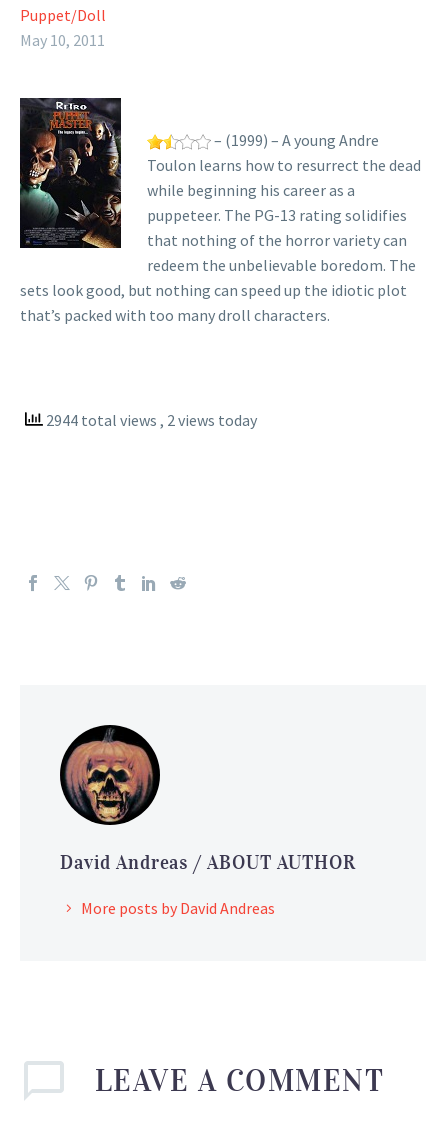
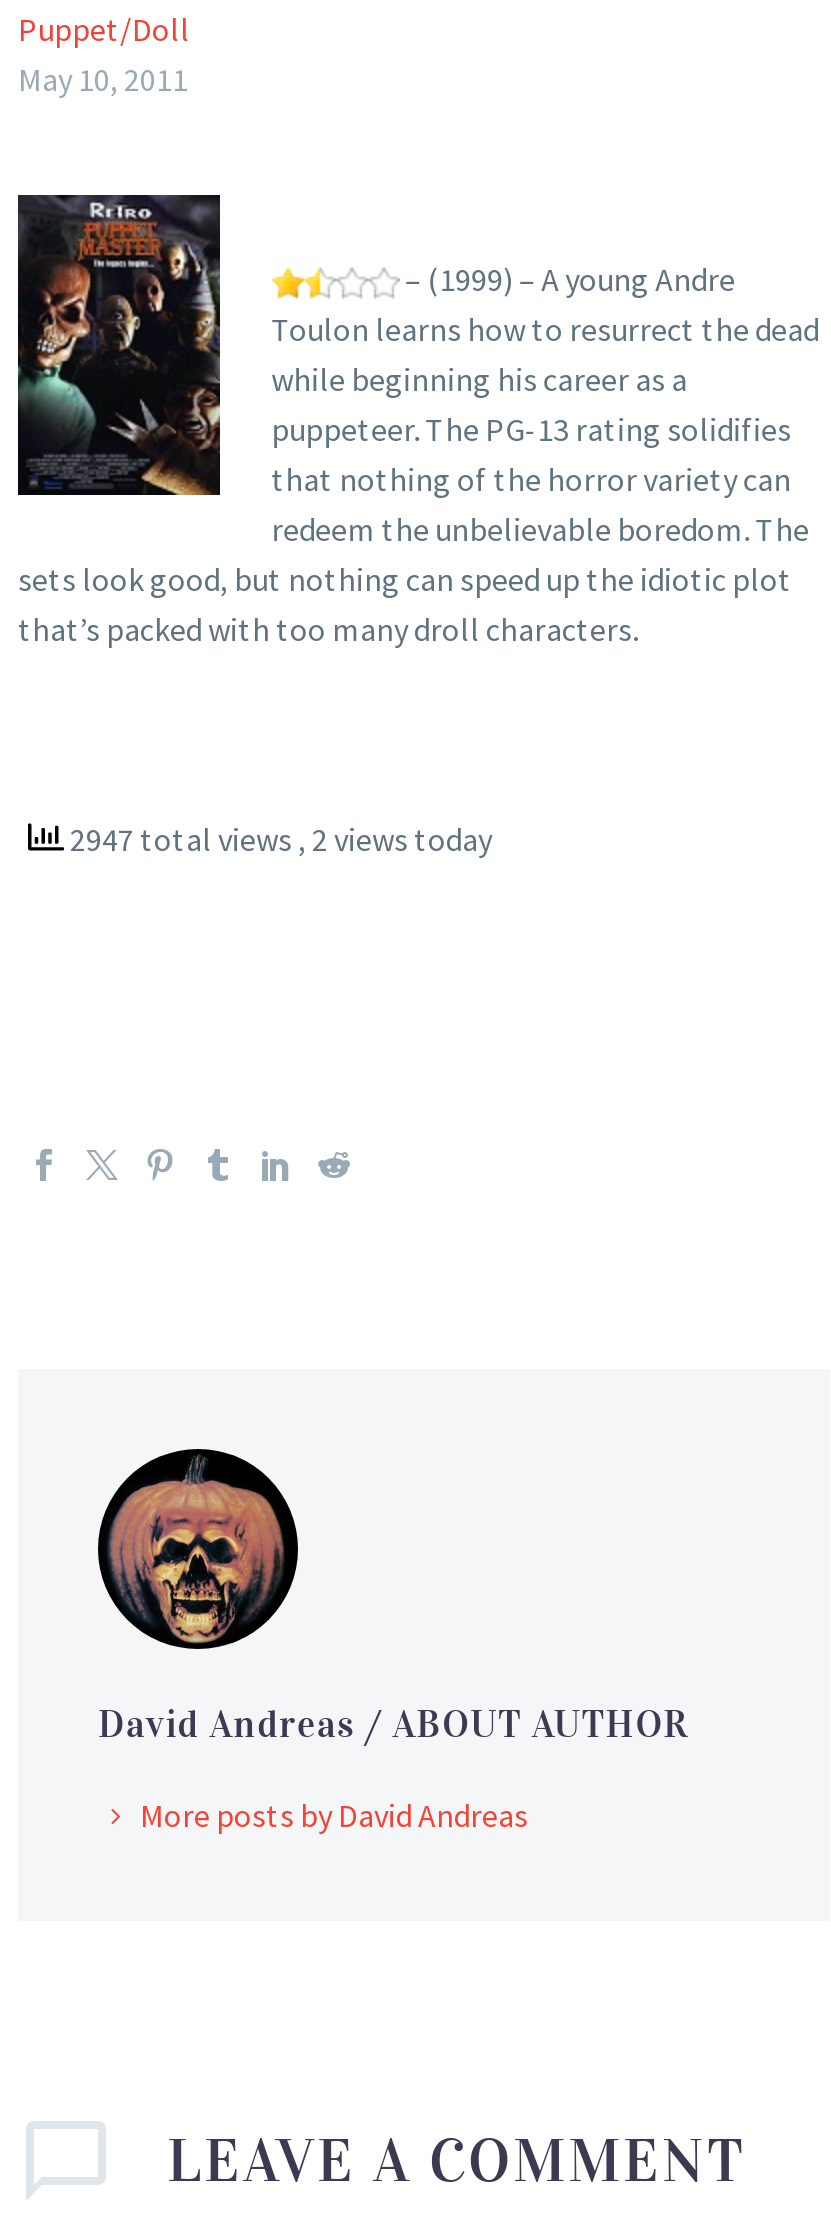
- 2944 total views, 2 views today
+ 2947 total views, 2 views today
